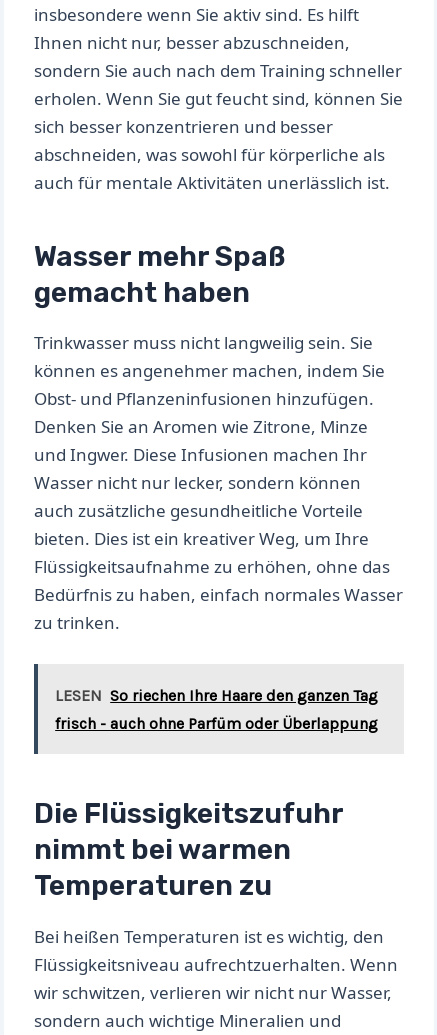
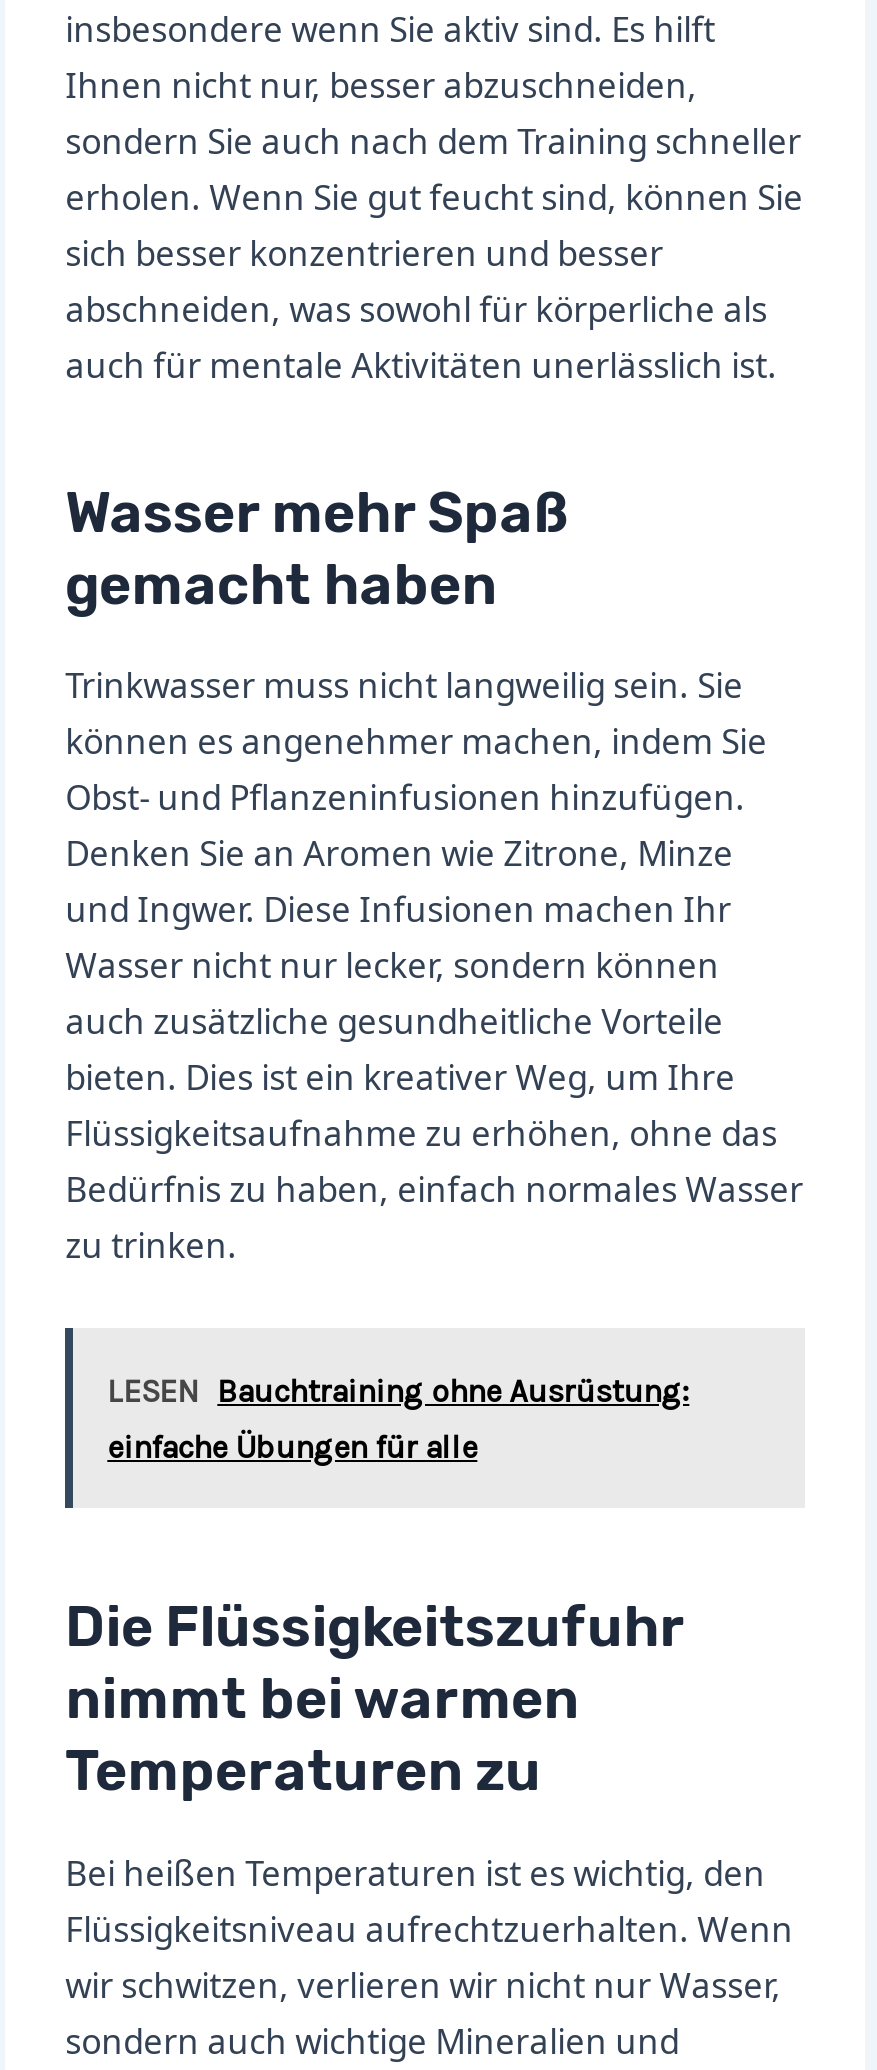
- LESEN So riechen Ihre Haare den ganzen Tag
+ LESEN Bauchtraining ohne Ausrüstung:

- frisch - auch ohne Parfüm oder Überlappung
+ einfache Übungen für alle
